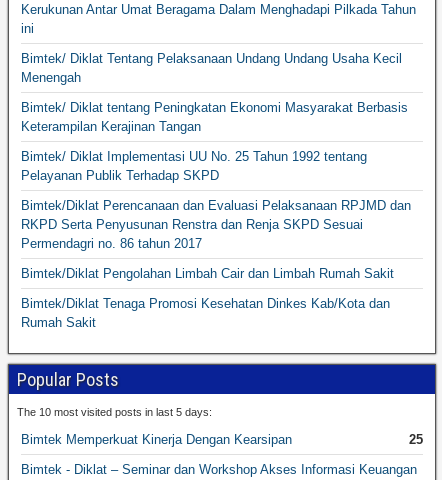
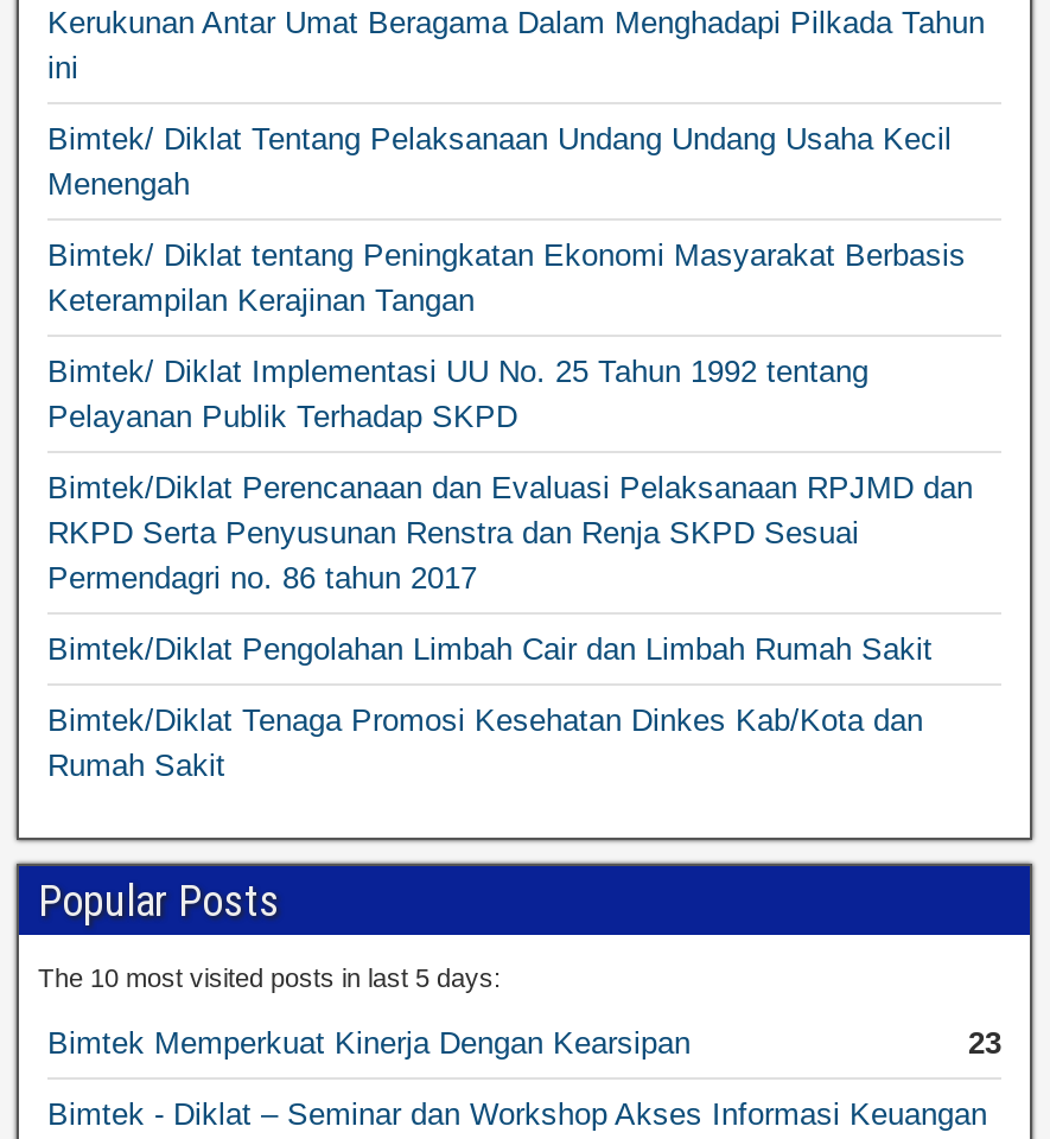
- 25
+ 23
